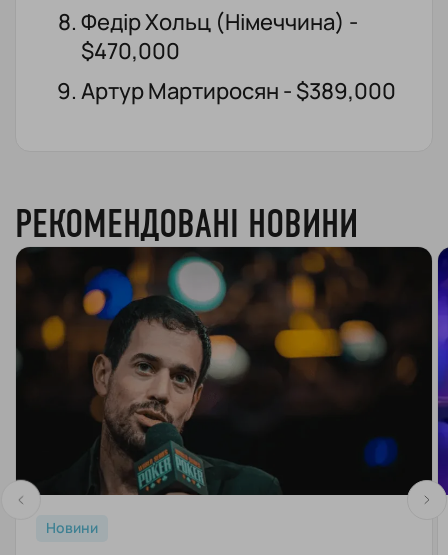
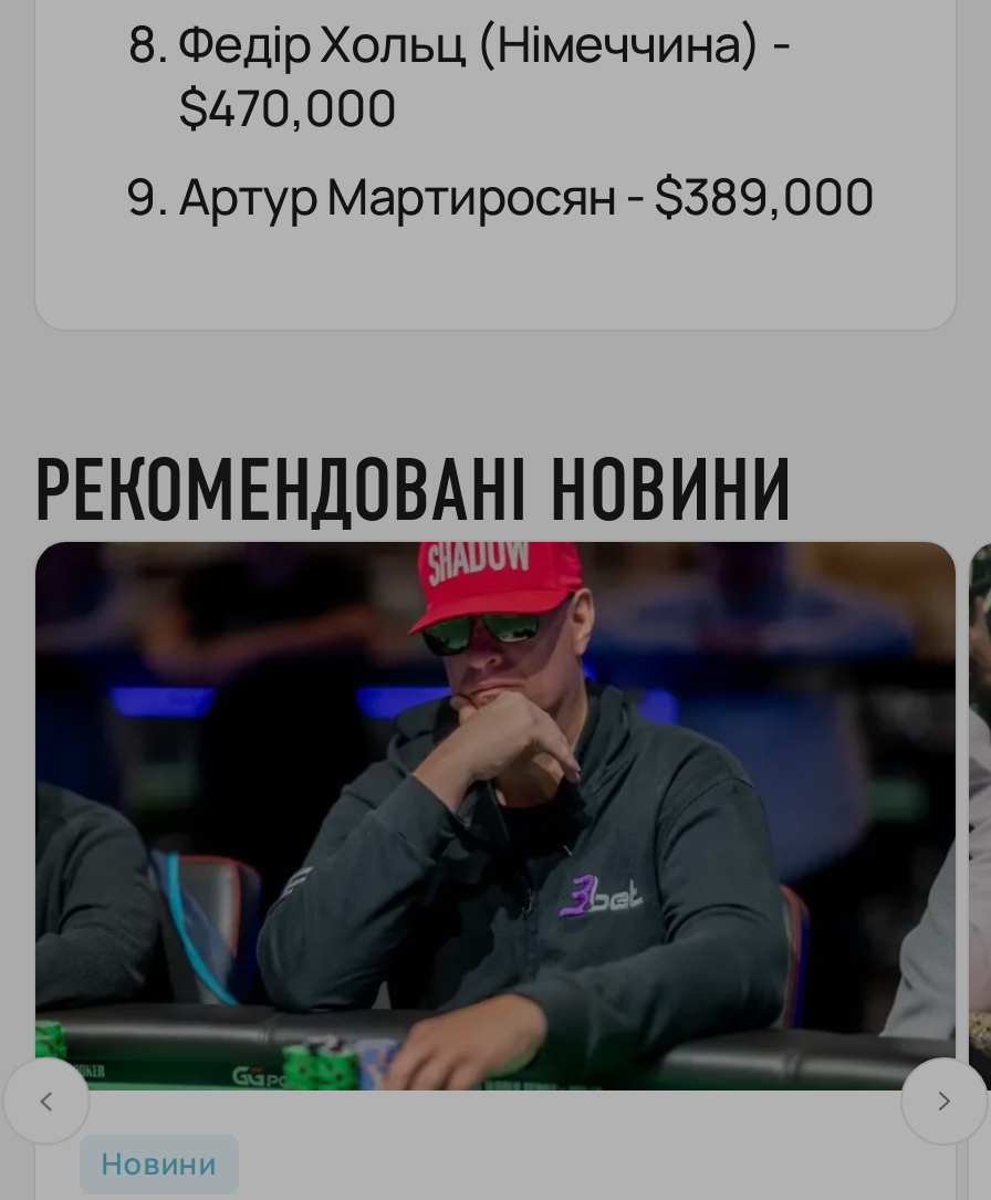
- [image]
+ [image]
